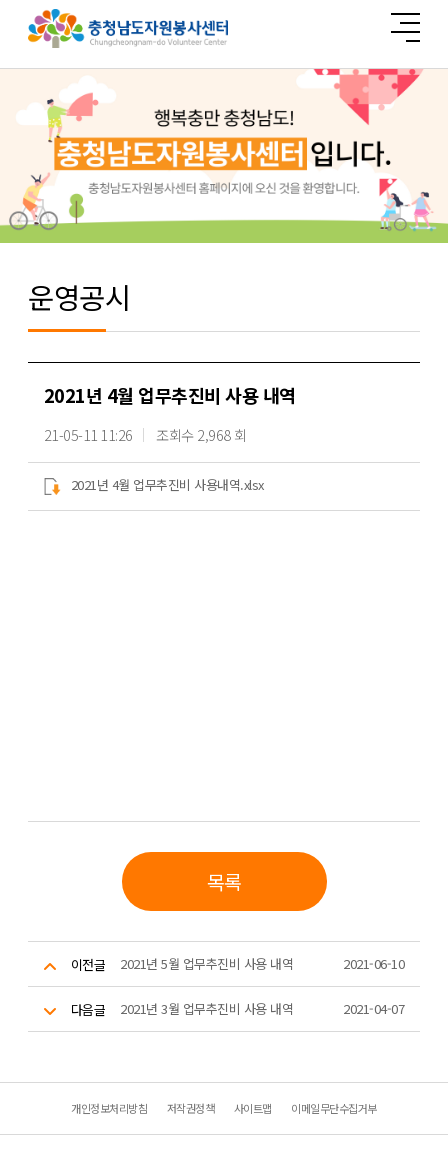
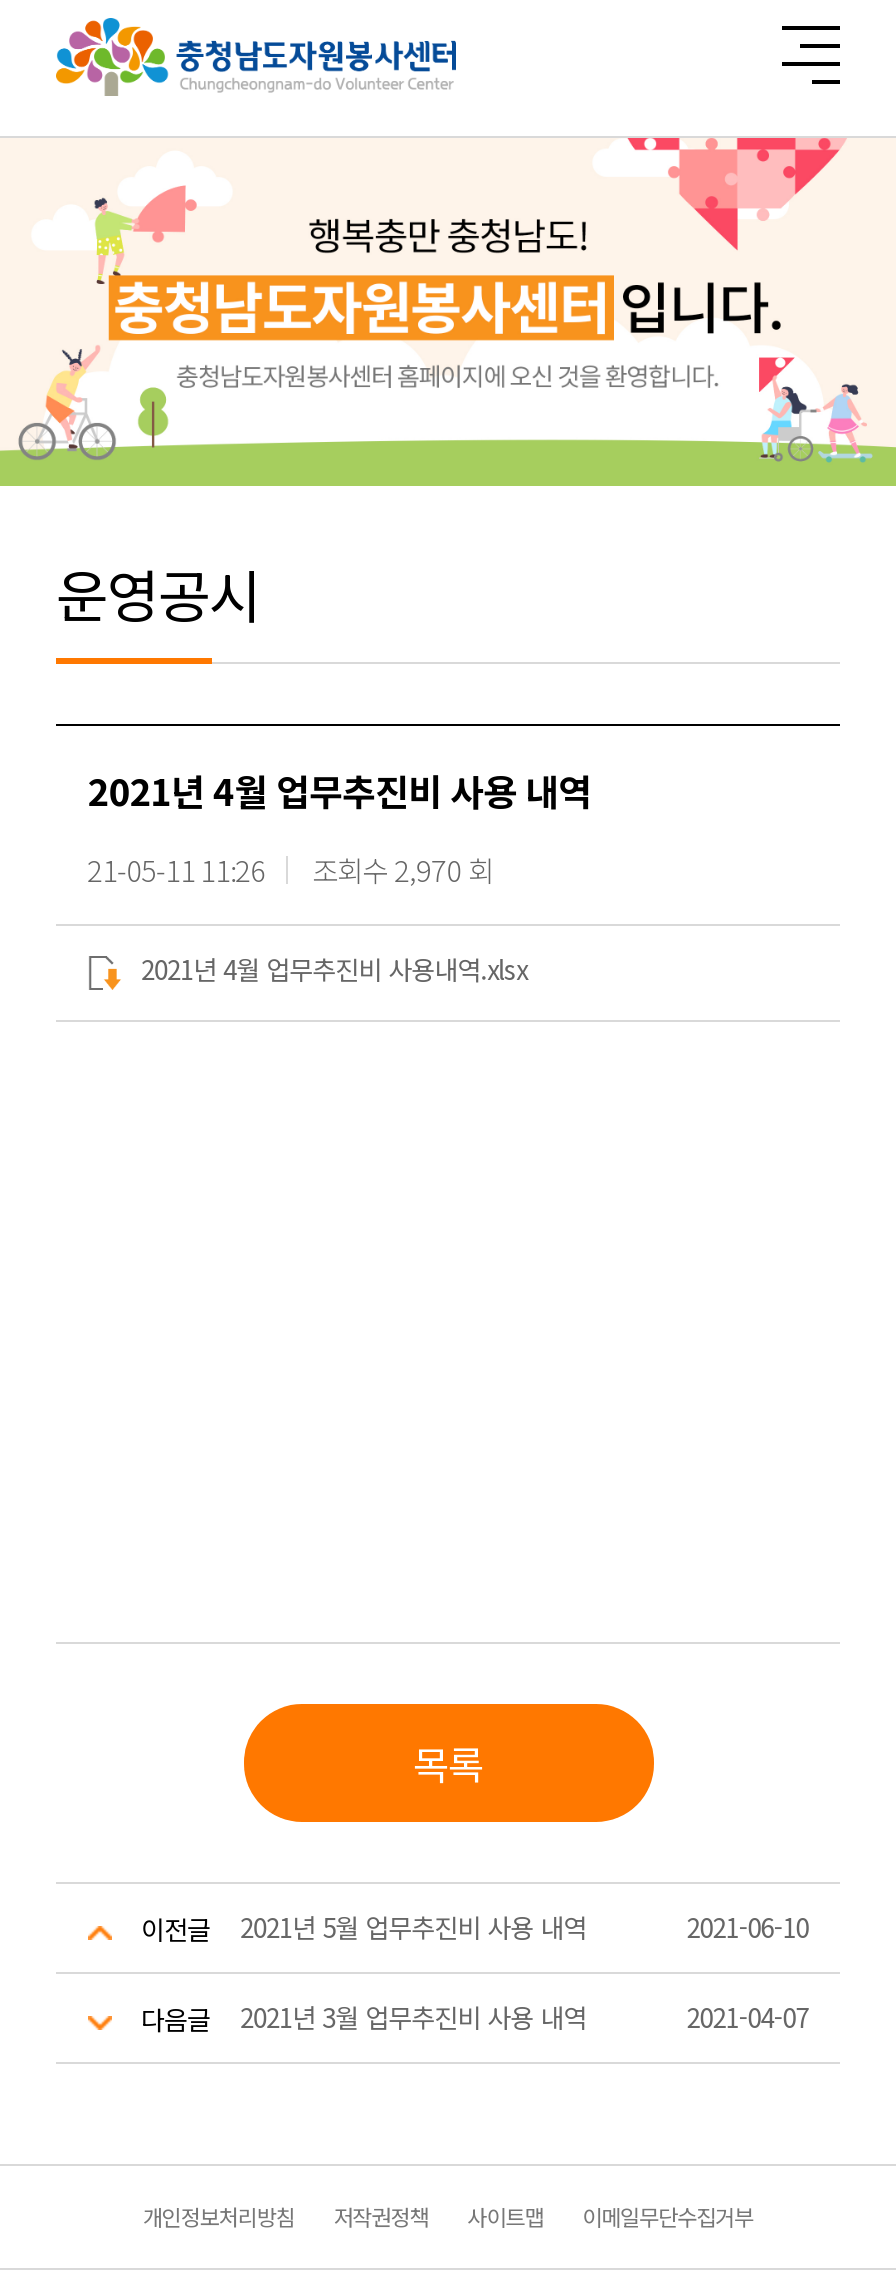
- 21-05-11 11:26 조회수 2,968 회
+ 21-05-11 11:26 조회수 2,970 회
